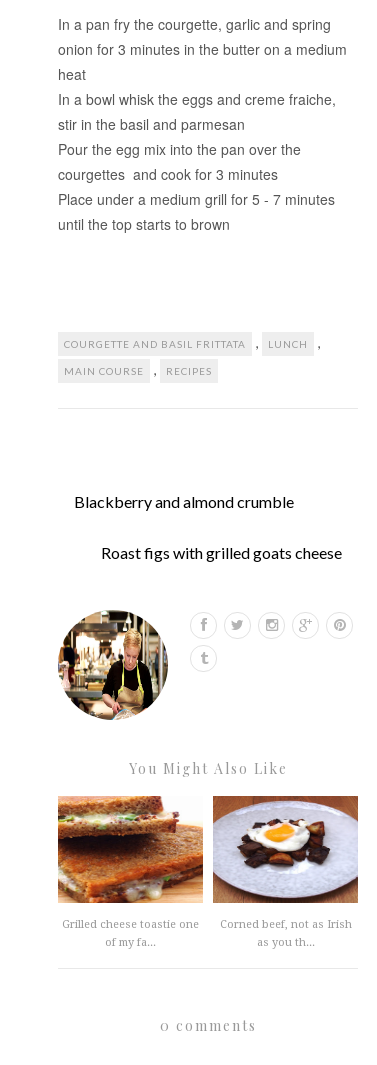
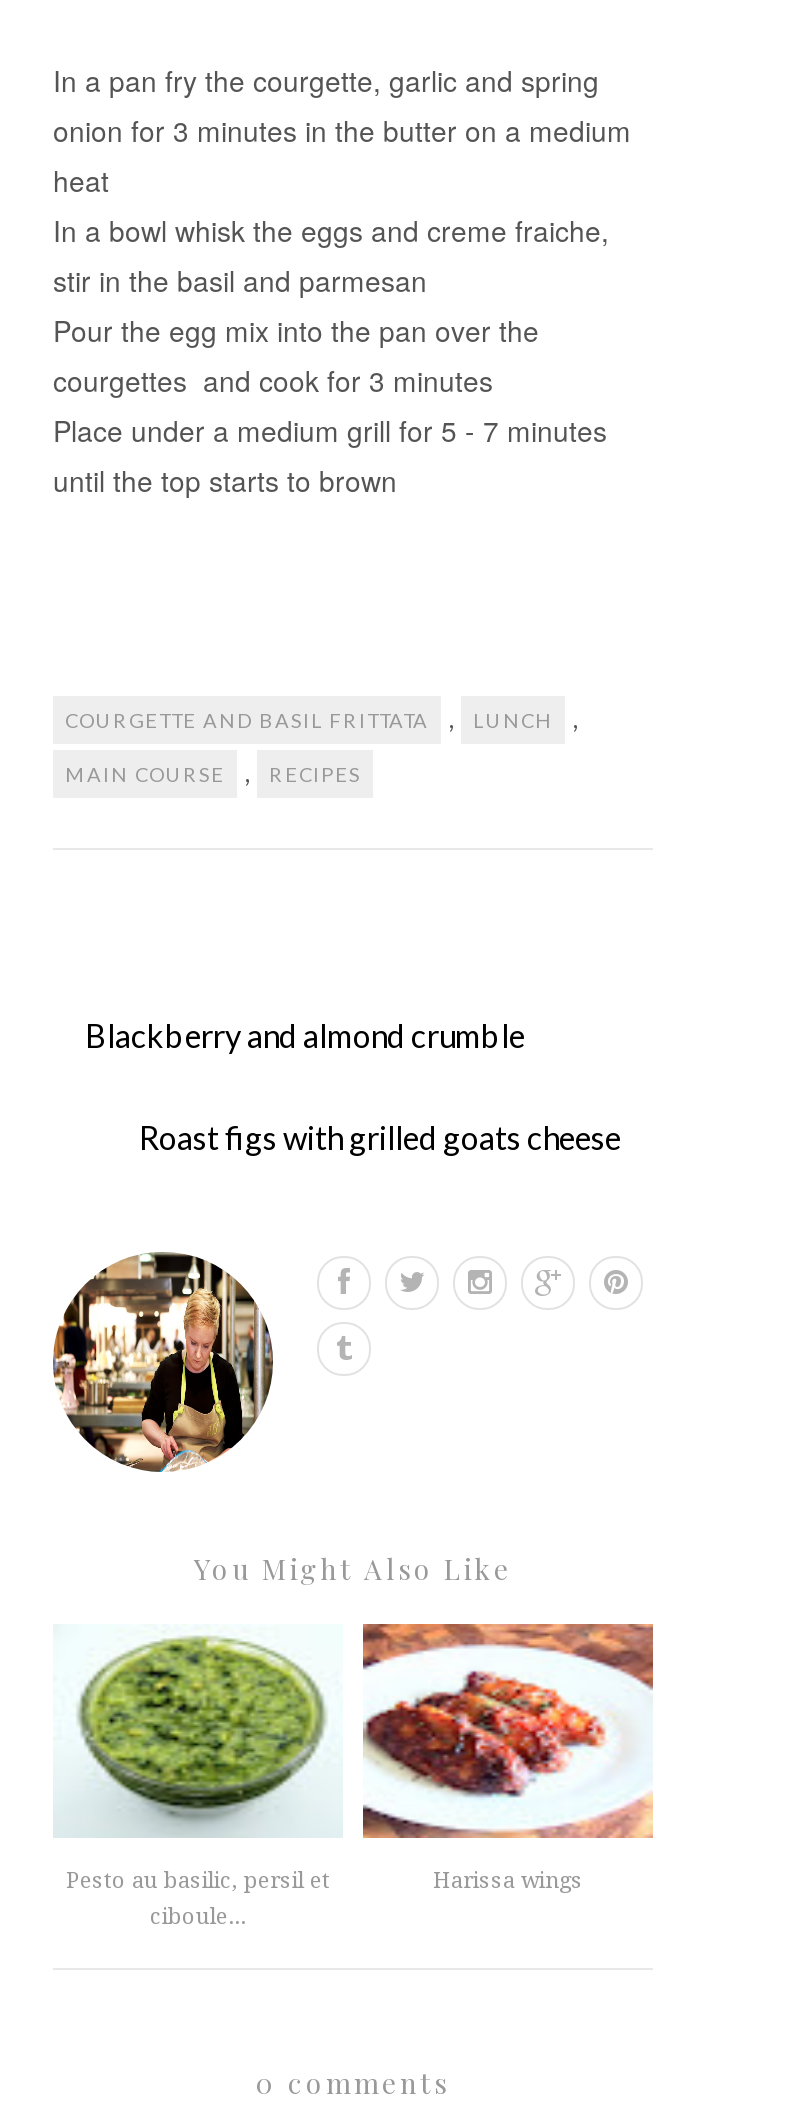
- [image]
- Grilled cheese toastie one
- of my fa...
+ [image]
+ Pesto au basilic, persil et
+ ciboule...

- [image]
- Corned beef, not as Irish
- as you th...
+ [image]
+ Harissa wings
